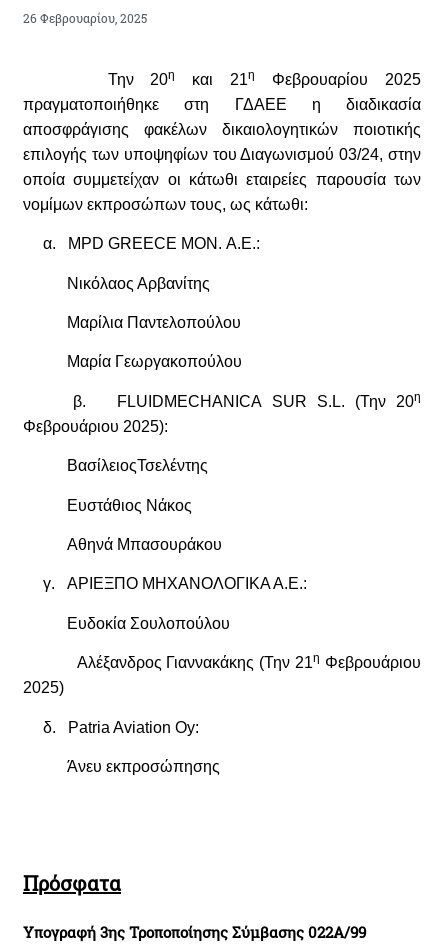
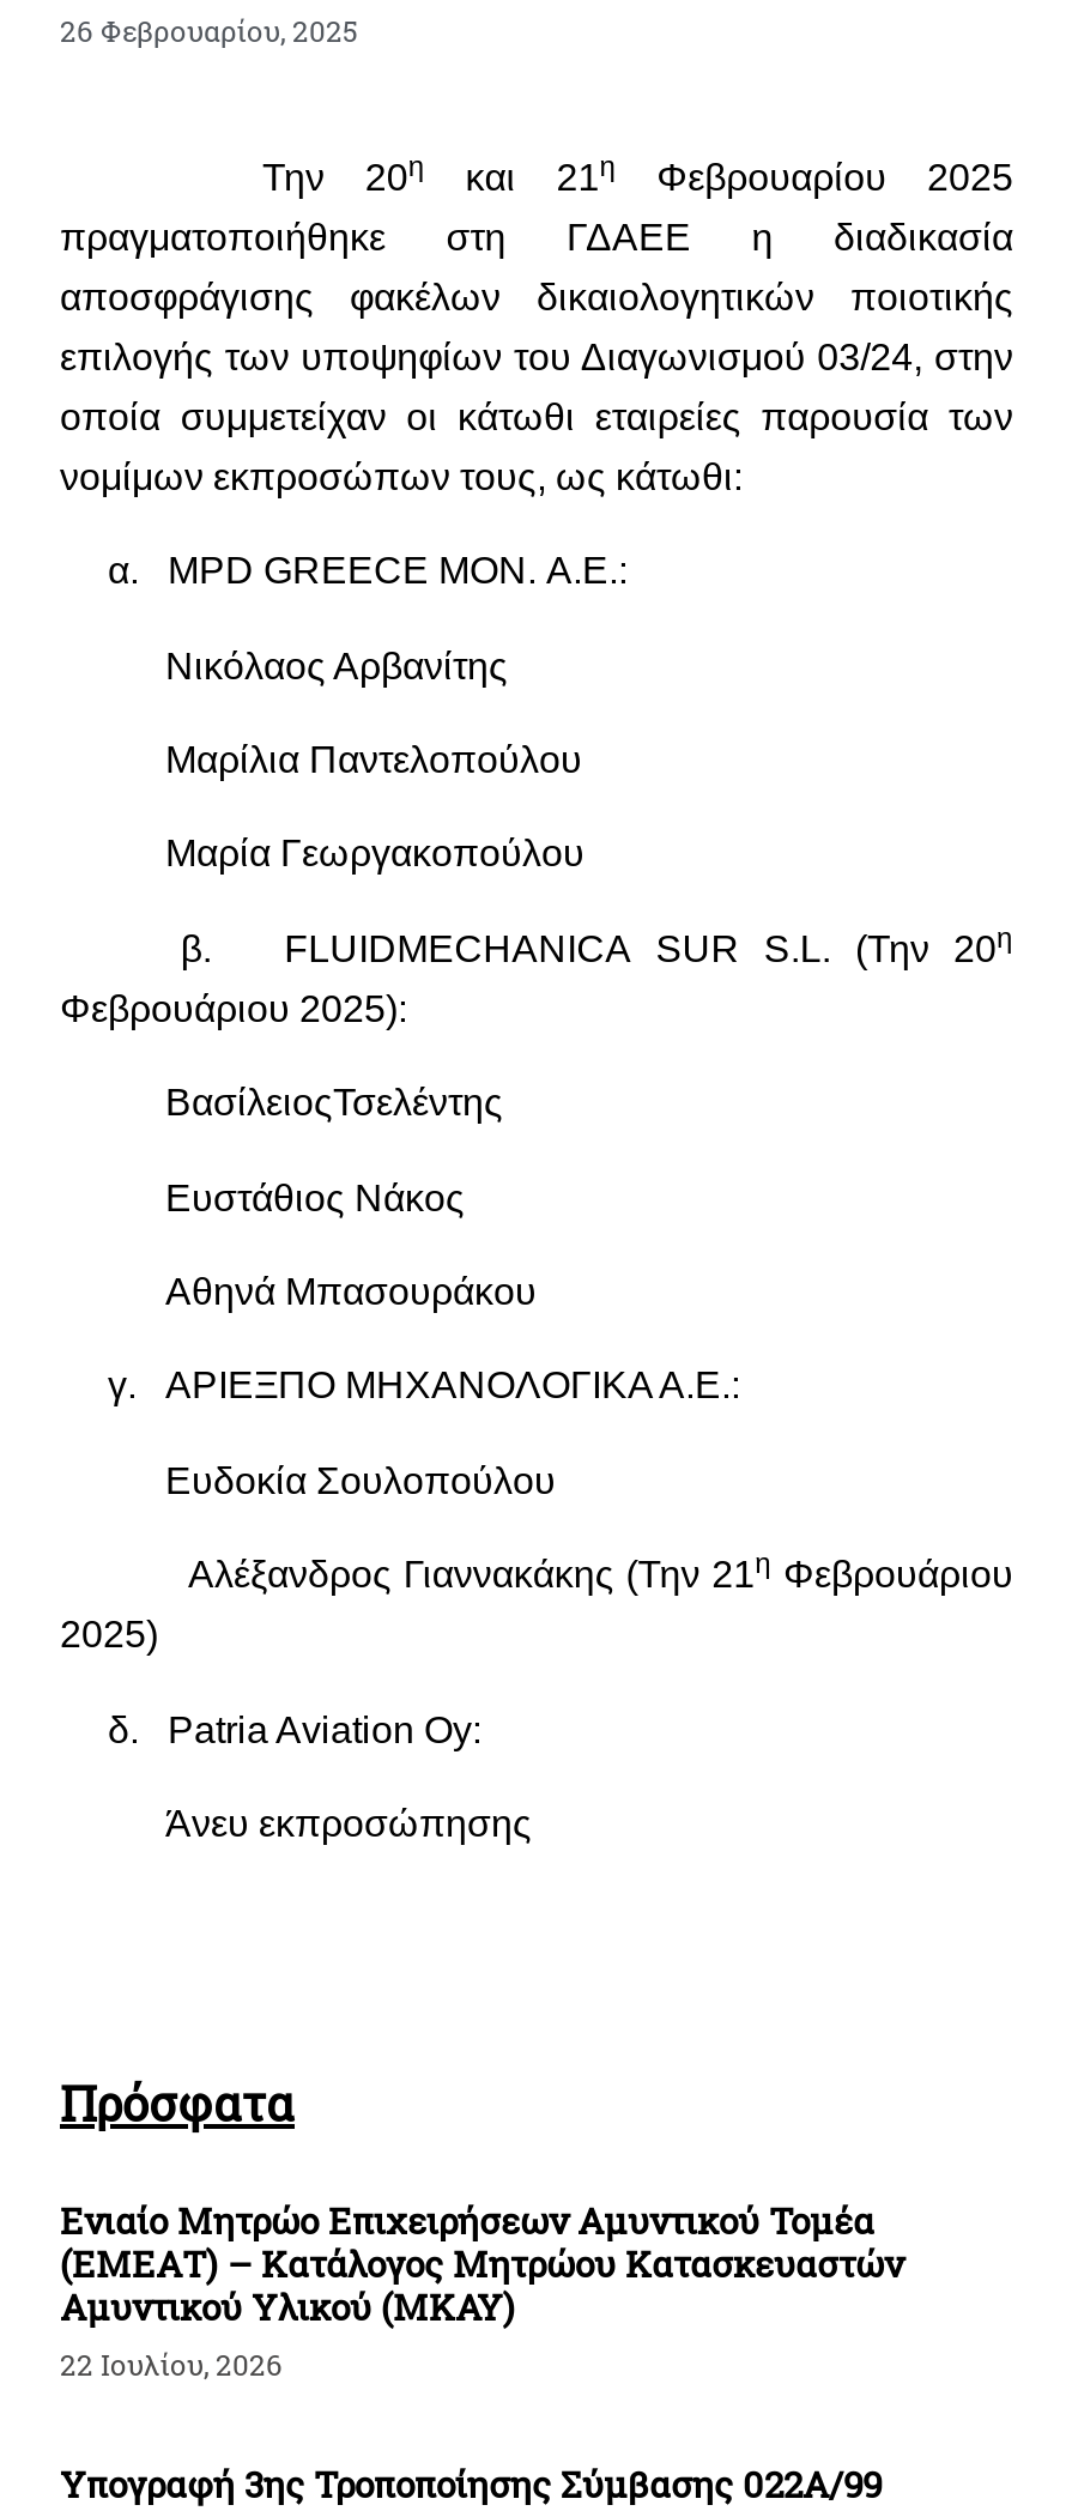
+ Ενιαίο Μητρώο Επιχειρήσεων Αμυντικού Τομέα
+ (ΕΜΕΑΤ) – Κατάλογος Μητρώου Κατασκευαστών
+ Αμυντικού Υλικού (ΜΚΑΥ)
+ 22 Ιουλίου, 2026
